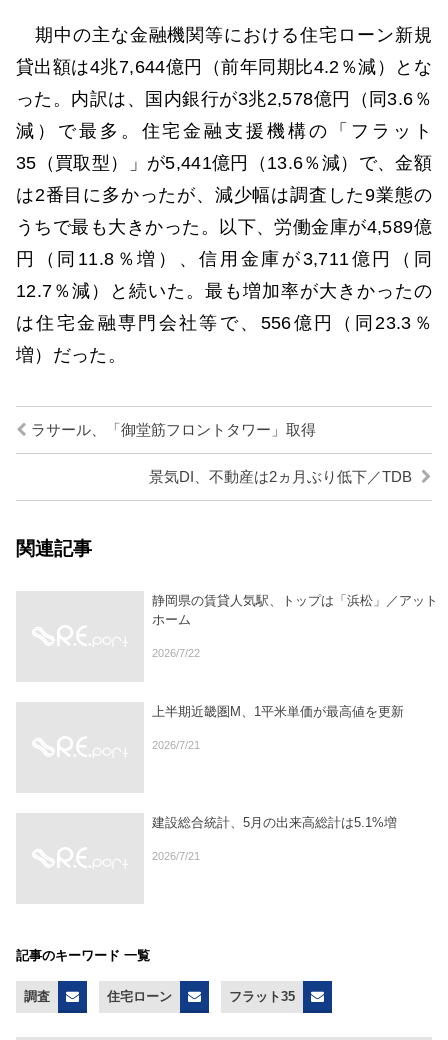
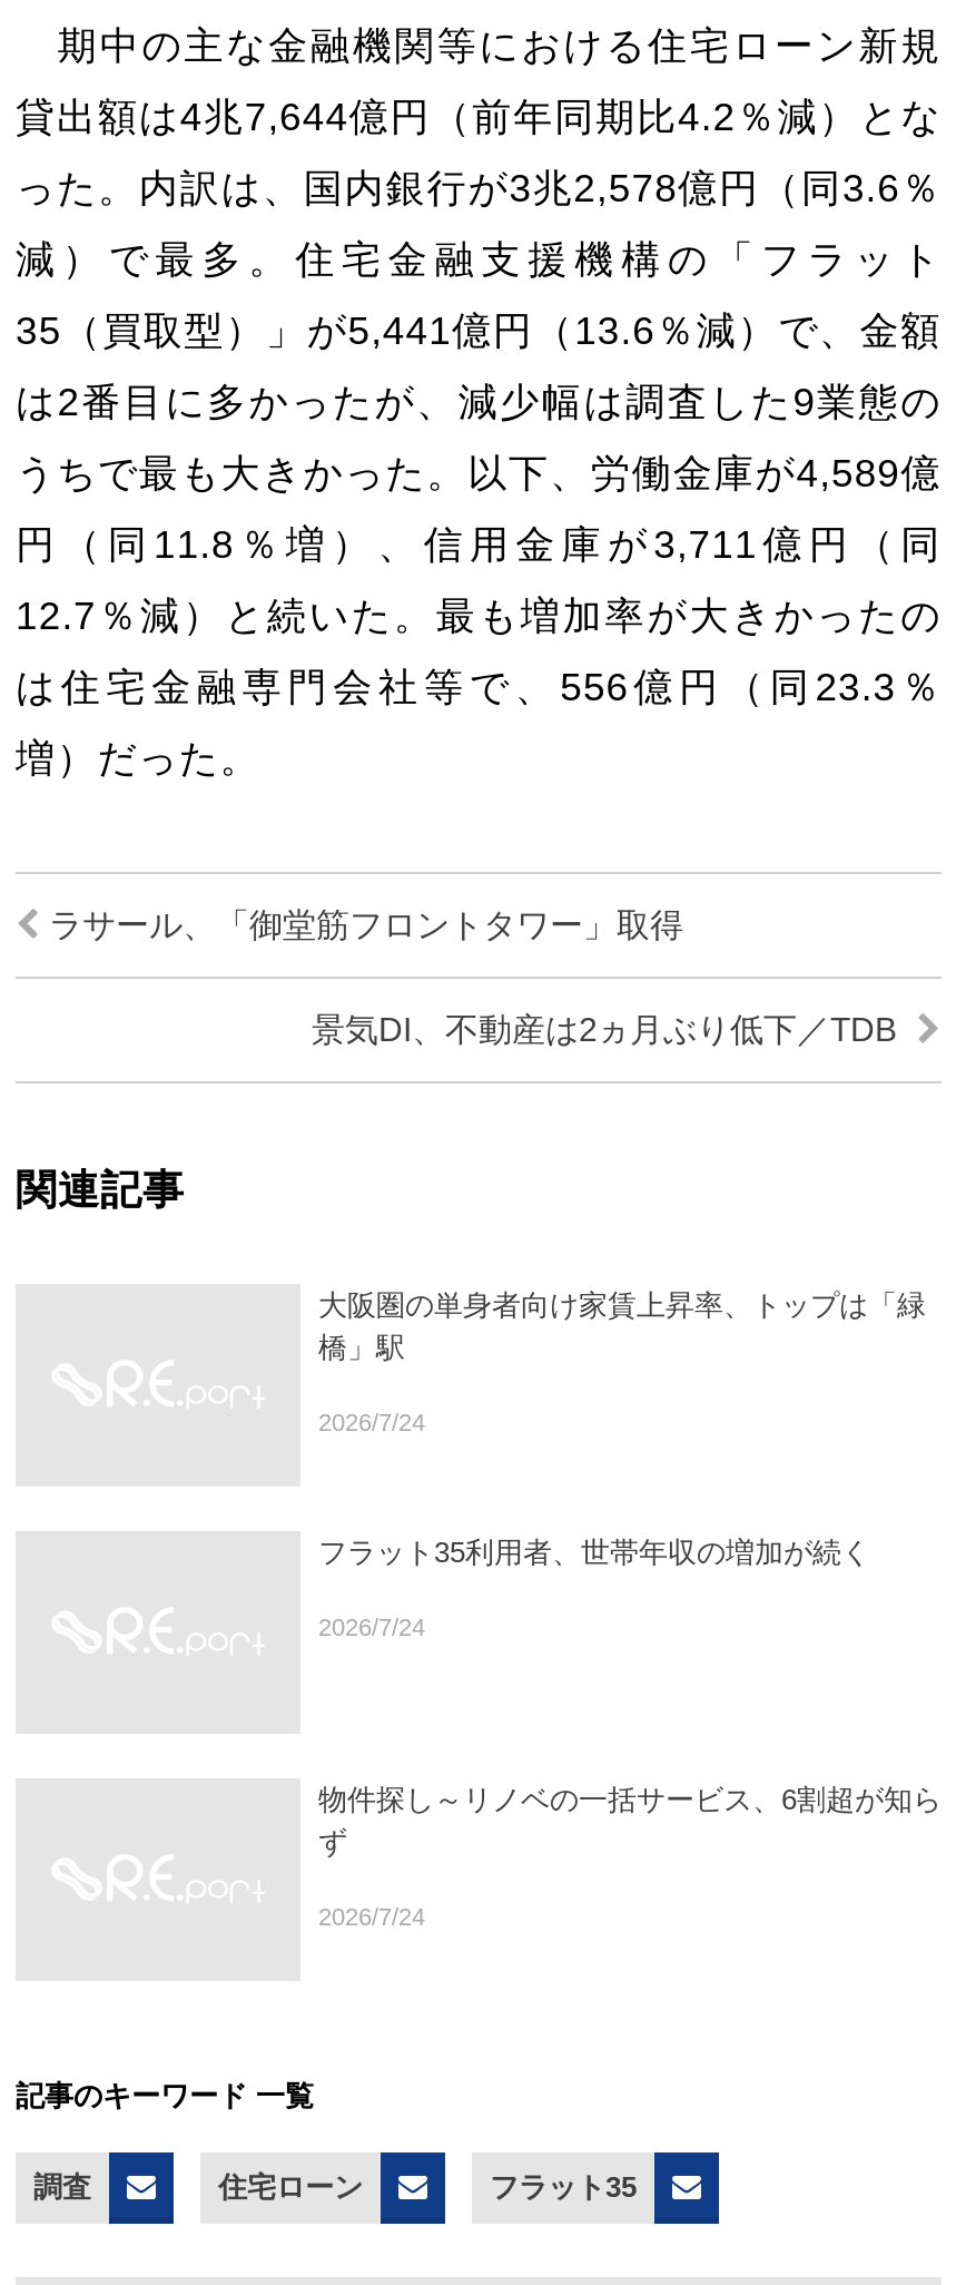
- 静岡県の賃貸人気駅、トップは「浜松」／アット
- ホーム
+ 大阪圏の単身者向け家賃上昇率、トップは「緑
+ 橋」駅

- 2026/7/22
+ 2026/7/24

- 上半期近畿圏M、1平米単価が最高値を更新
+ フラット35利用者、世帯年収の増加が続く

- 2026/7/21
+ 2026/7/24

- 建設総合統計、5月の出来高総計は5.1%増
+ 物件探し～リノベの一括サービス、6割超が知ら
+ ず

- 2026/7/21
+ 2026/7/24
